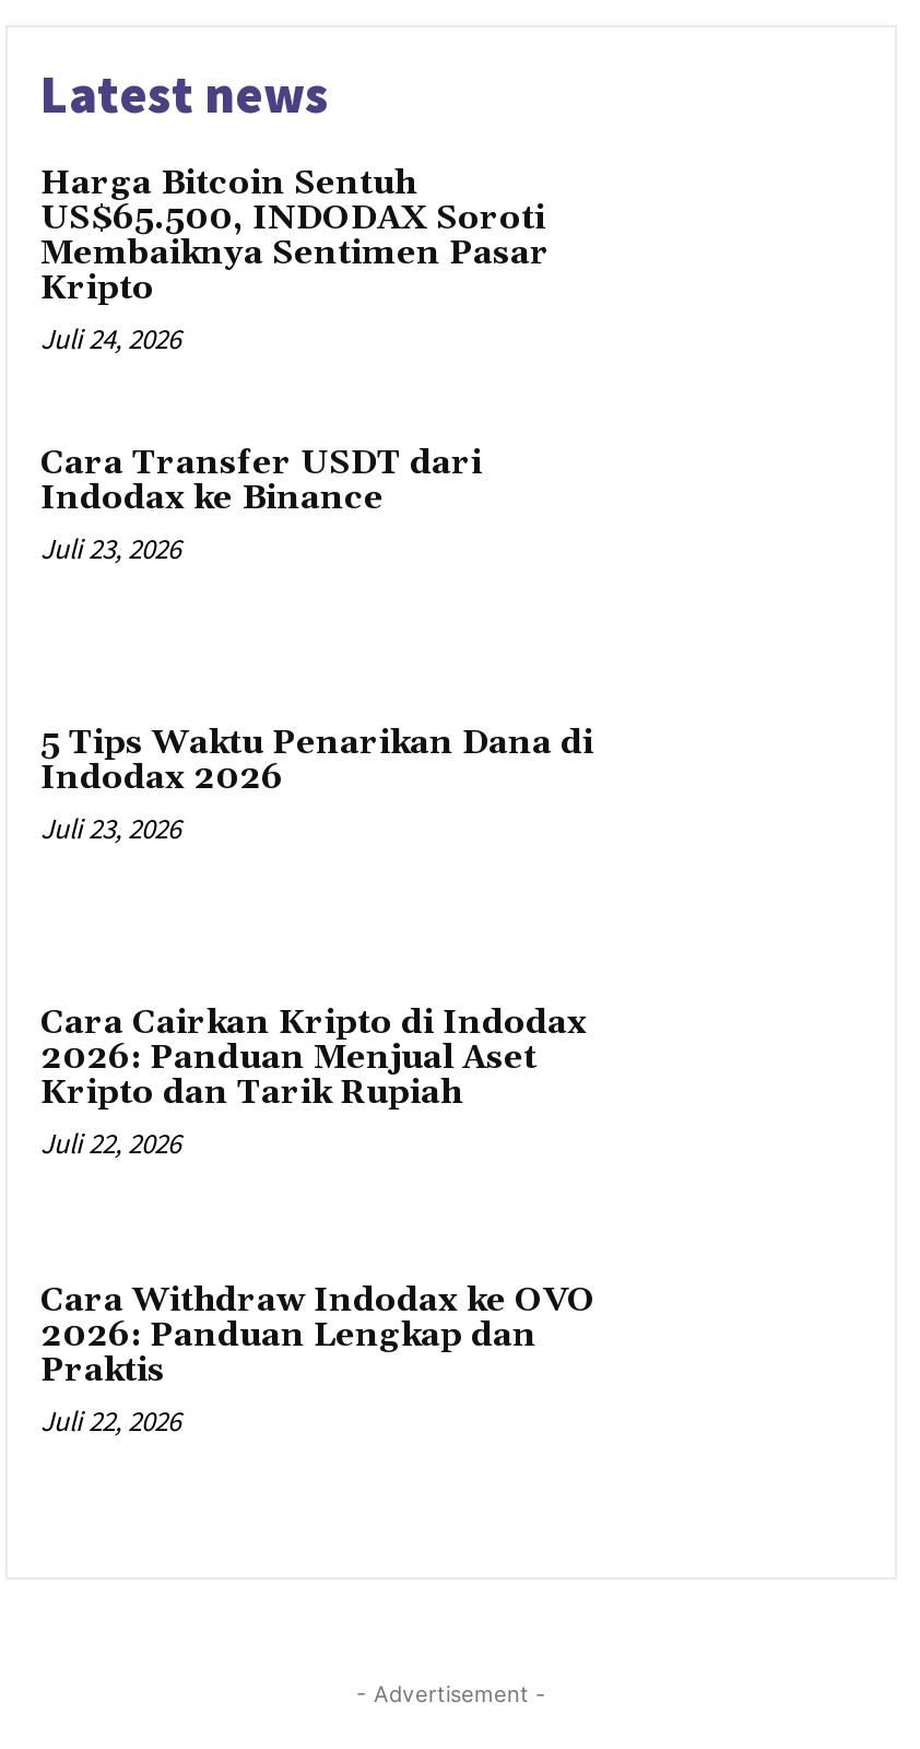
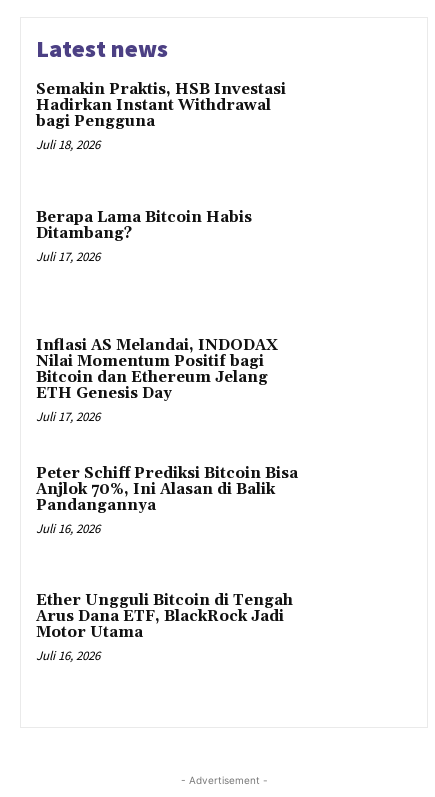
- Harga Bitcoin Sentuh
- US$65.500, INDODAX Soroti
- Membaiknya Sentimen Pasar
- Kripto
- Juli 24, 2026
+ Semakin Praktis, HSB Investasi
+ Hadirkan Instant Withdrawal
+ bagi Pengguna
+ Juli 18, 2026

- Cara Transfer USDT dari
- Indodax ke Binance
- Juli 23, 2026
+ Berapa Lama Bitcoin Habis
+ Ditambang?
+ Juli 17, 2026

- 5 Tips Waktu Penarikan Dana di
- Indodax 2026
- Juli 23, 2026
+ Inflasi AS Melandai, INDODAX
+ Nilai Momentum Positif bagi
+ Bitcoin dan Ethereum Jelang
+ ETH Genesis Day
+ Juli 17, 2026

- Cara Cairkan Kripto di Indodax
- 2026: Panduan Menjual Aset
- Kripto dan Tarik Rupiah
- Juli 22, 2026
+ Peter Schiff Prediksi Bitcoin Bisa
+ Anjlok 70%, Ini Alasan di Balik
+ Pandangannya
+ Juli 16, 2026

- Cara Withdraw Indodax ke OVO
- 2026: Panduan Lengkap dan
- Praktis
- Juli 22, 2026
+ Ether Ungguli Bitcoin di Tengah
+ Arus Dana ETF, BlackRock Jadi
+ Motor Utama
+ Juli 16, 2026
